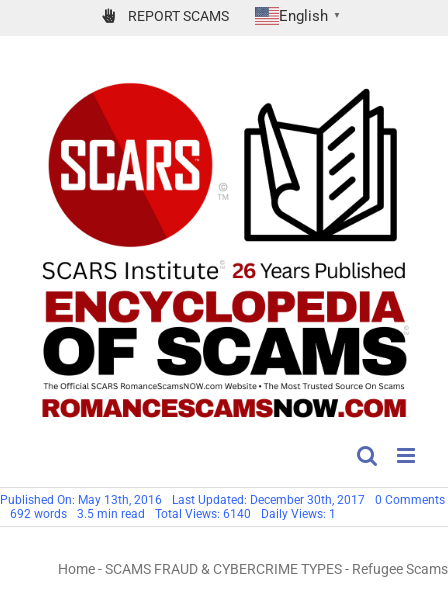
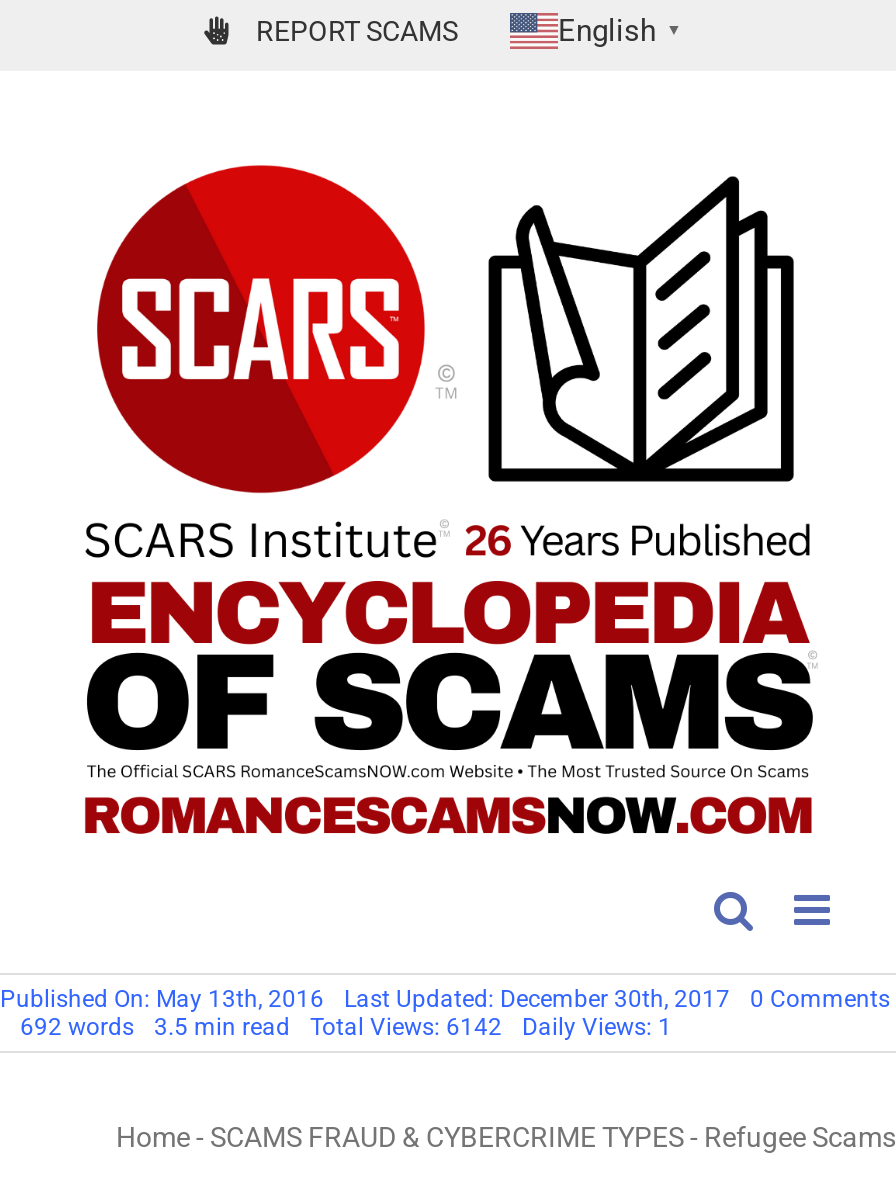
- 692 words 3.5 min read Total Views: 6140 Daily Views: 1
+ 692 words 3.5 min read Total Views: 6142 Daily Views: 1
